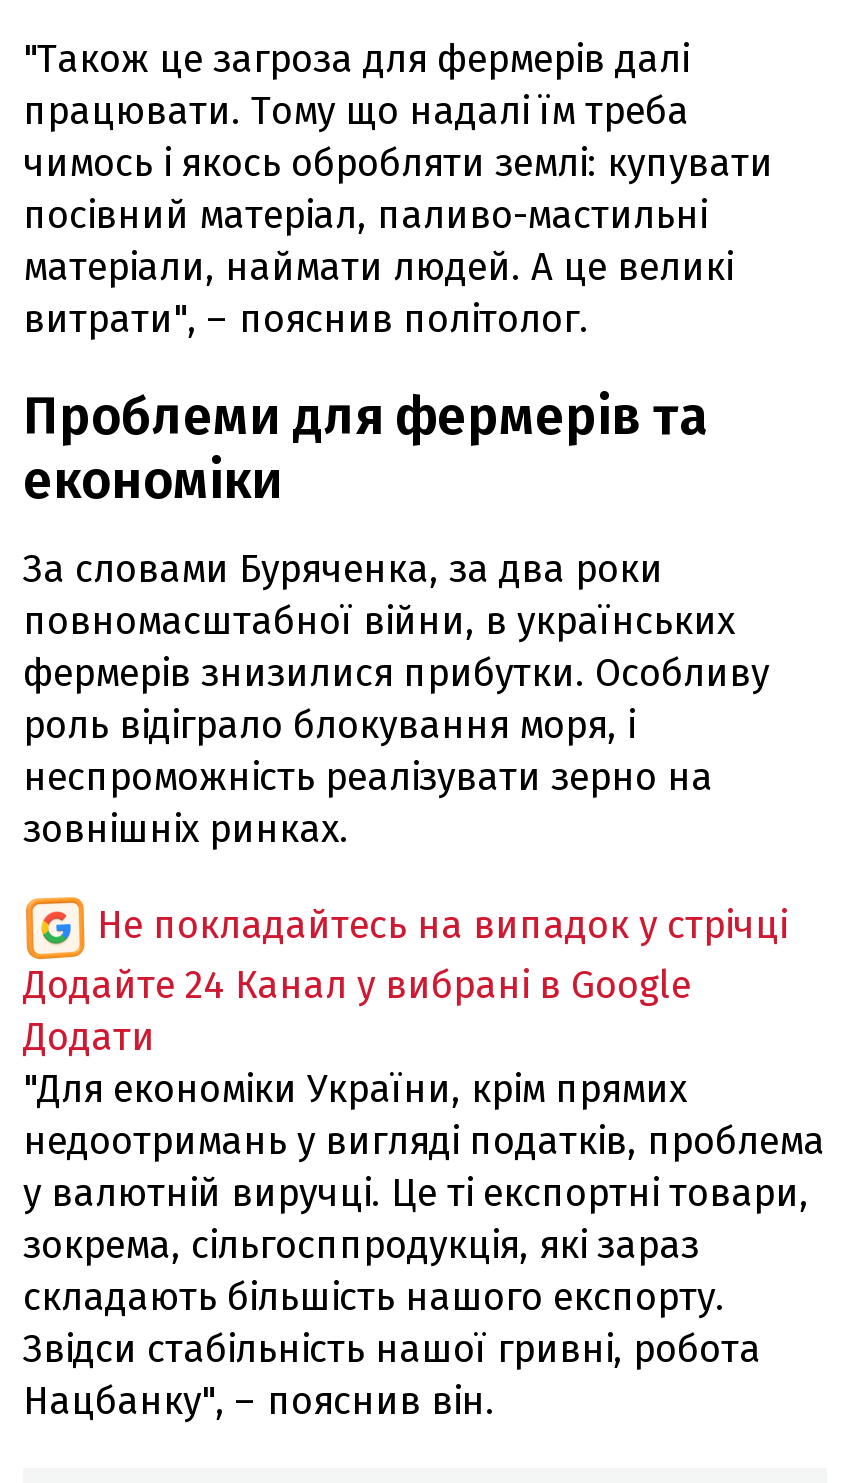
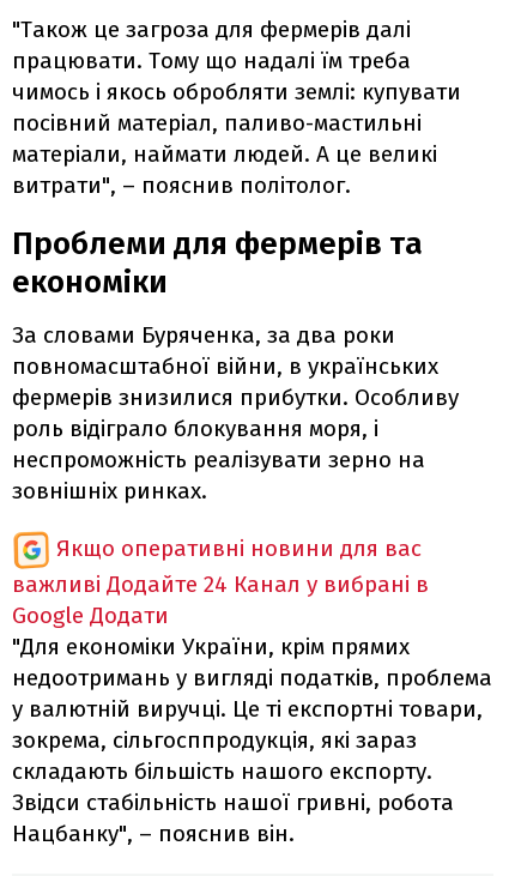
- Не покладайтесь на випадок у стрічці
- Додайте 24 Канал у вибрані в Google
- Додати
+ Якщо оперативні новини для вас
+ важливі Додайте 24 Канал у вибрані в
+ Google Додати
